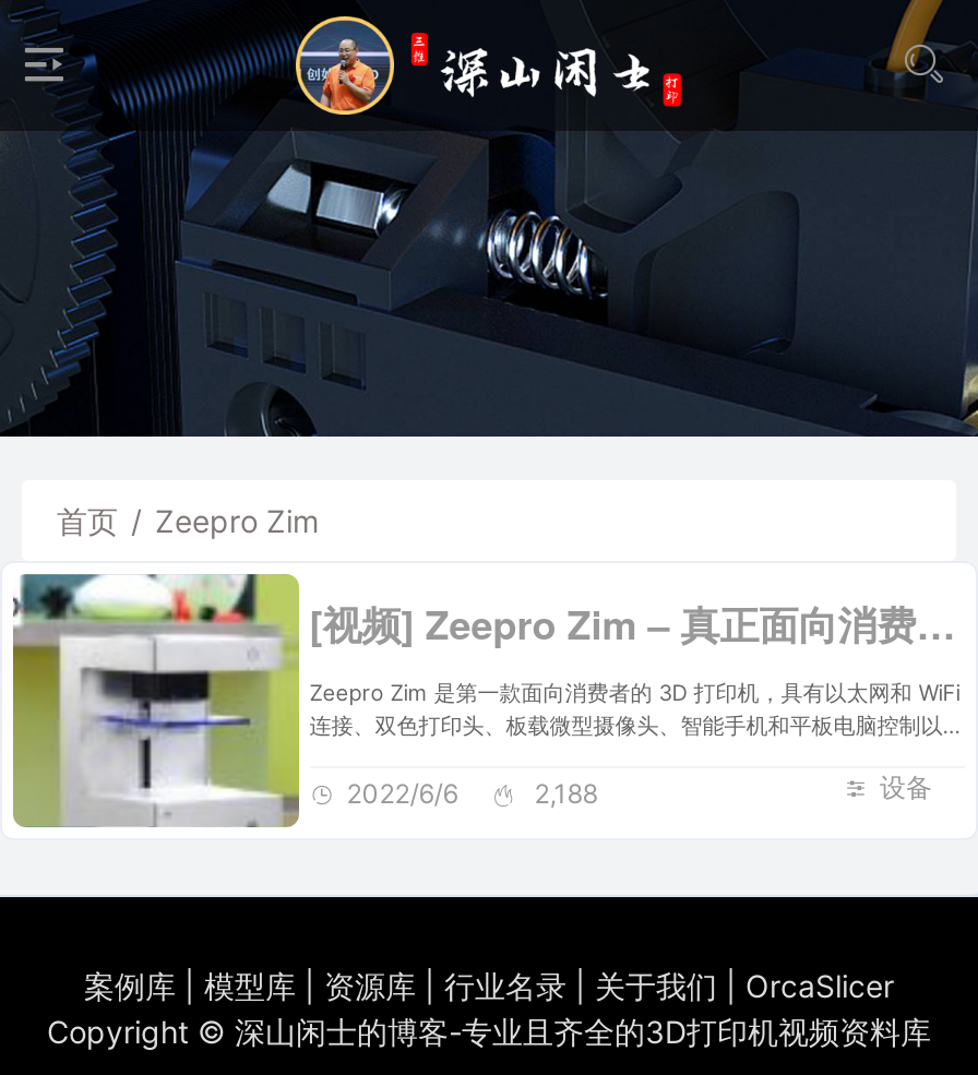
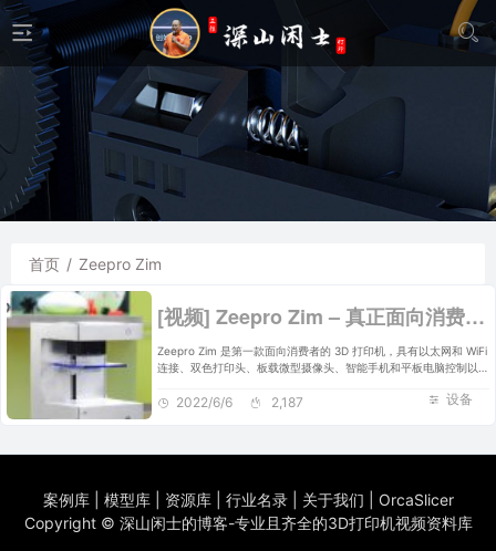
- 2,188
+ 2,187
